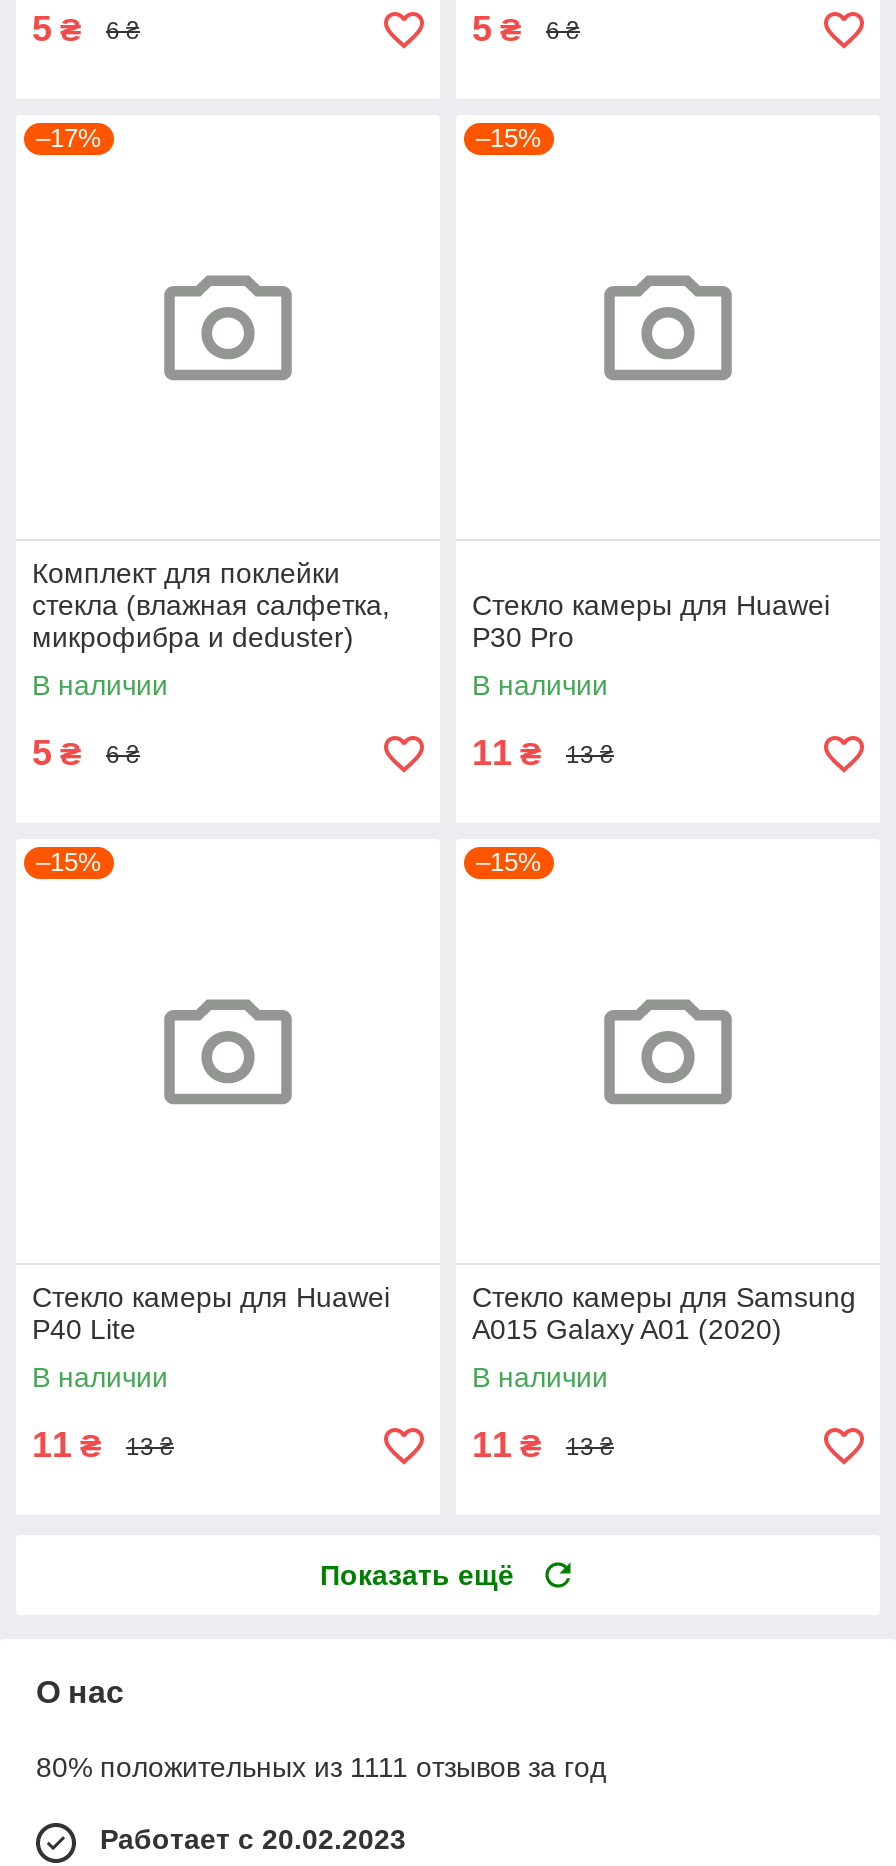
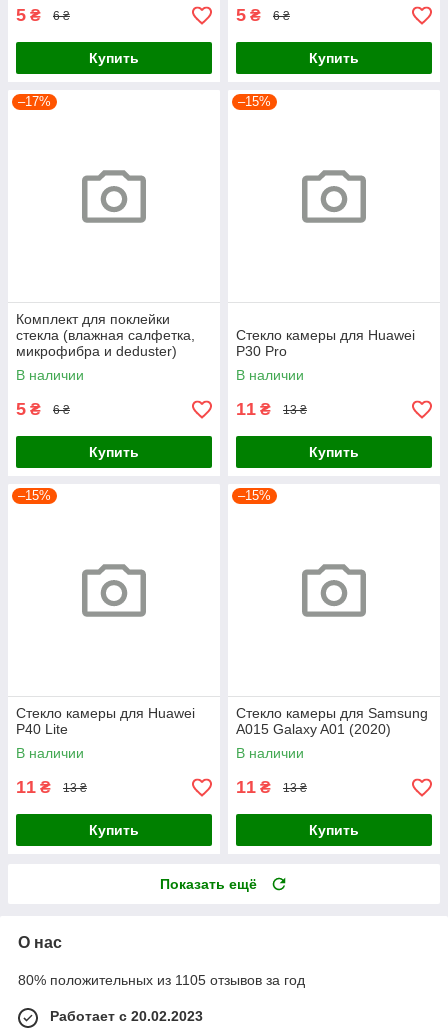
+ Купить

+ Купить

+ Купить

+ Купить

+ Купить

+ Купить

- 80% положительных из 1111 отзывов за год
+ 80% положительных из 1105 отзывов за год
